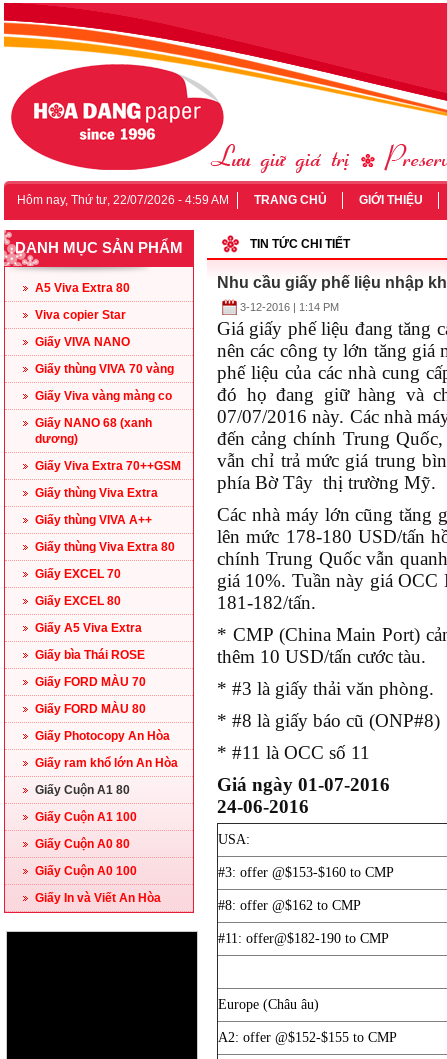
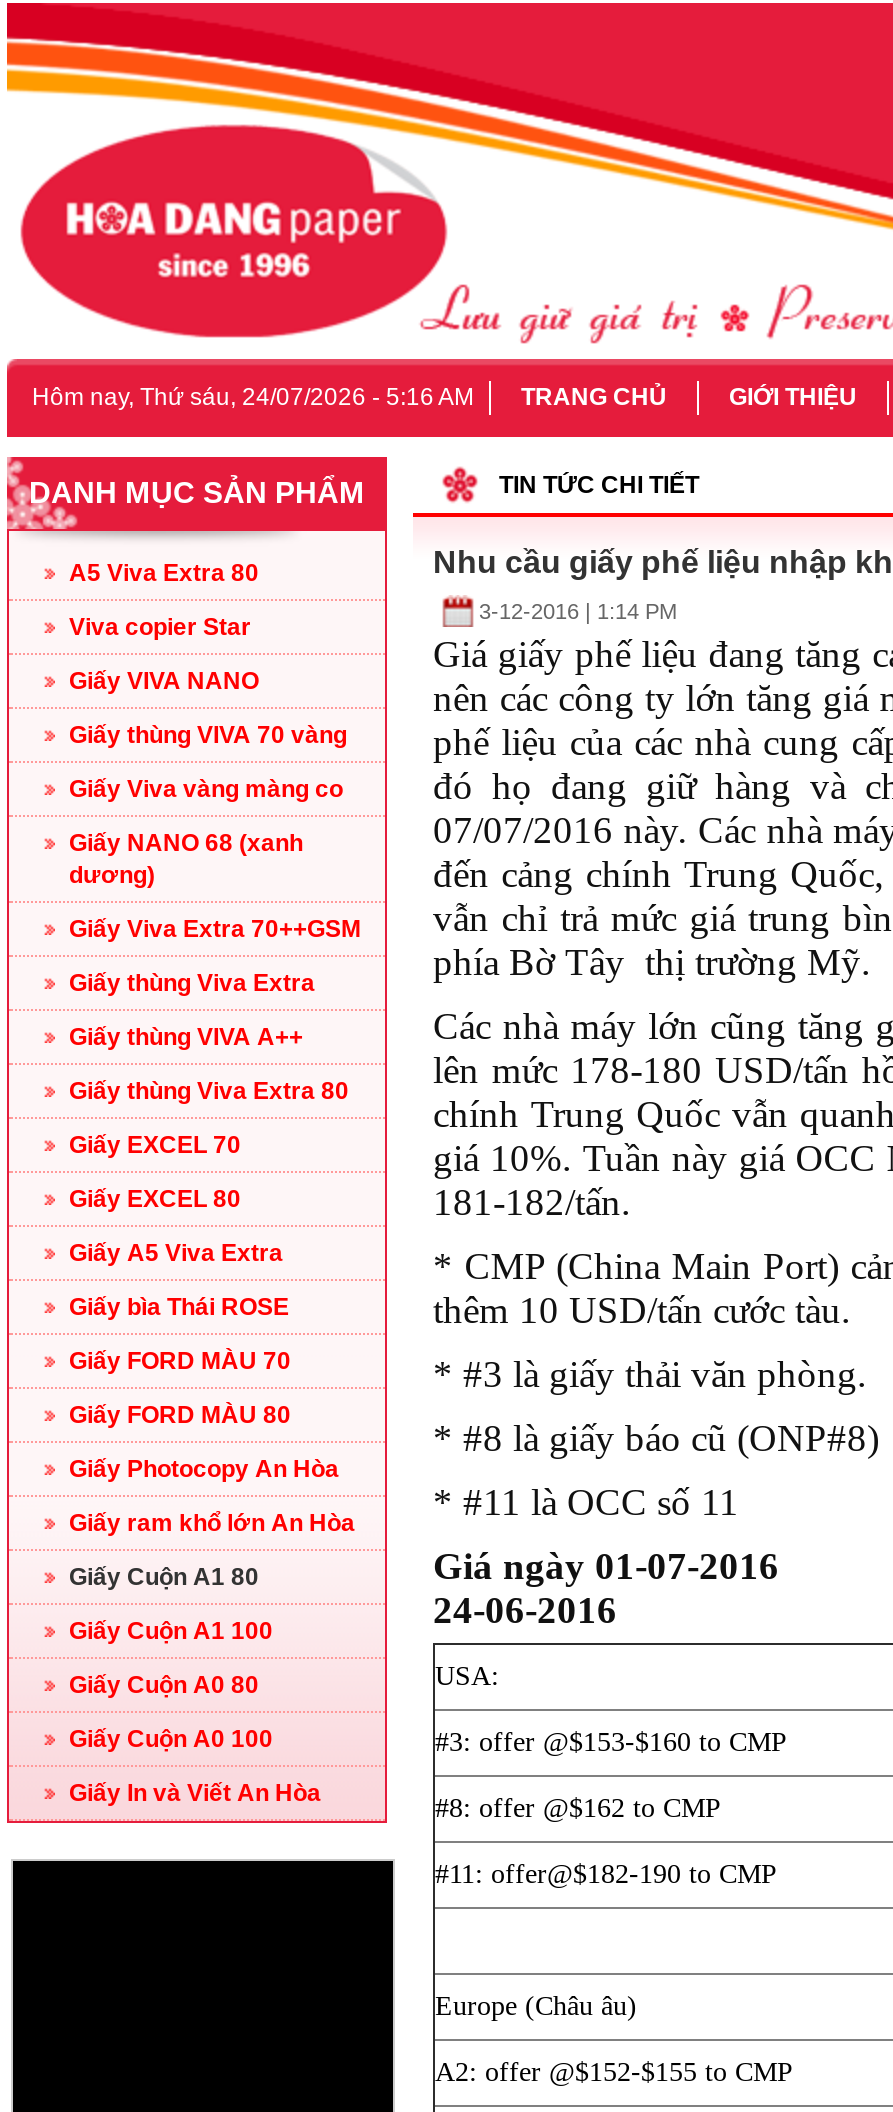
- Hôm nay, Thứ tư, 22/07/2026 - 4:59 AM
+ Hôm nay, Thứ sáu, 24/07/2026 - 5:16 AM
